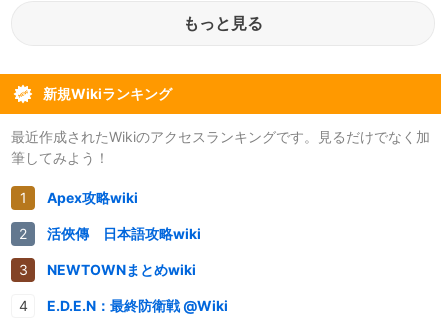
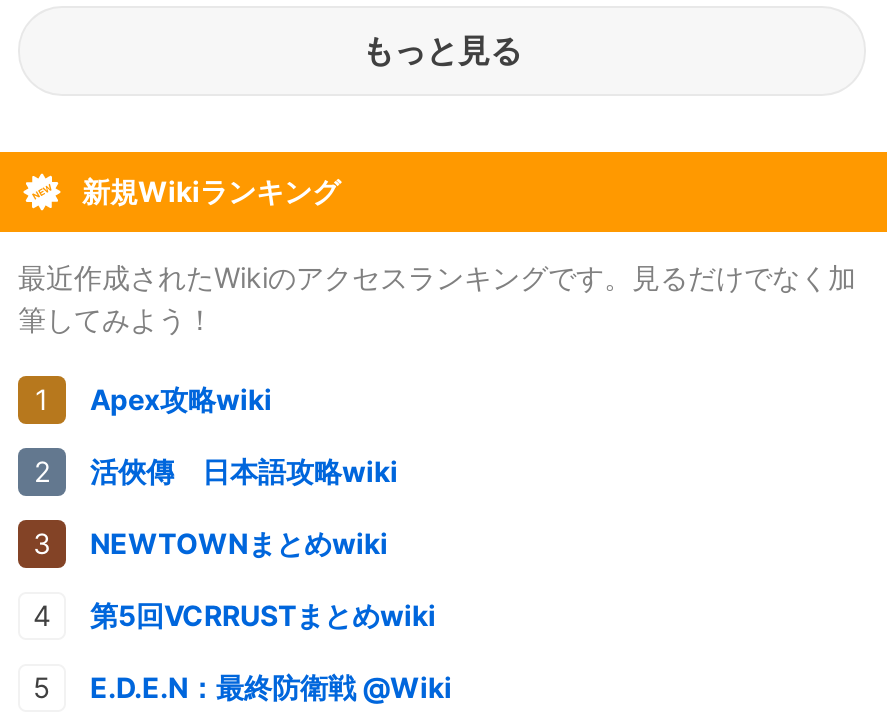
+ 第5回VCRRUSTまとめwiki
